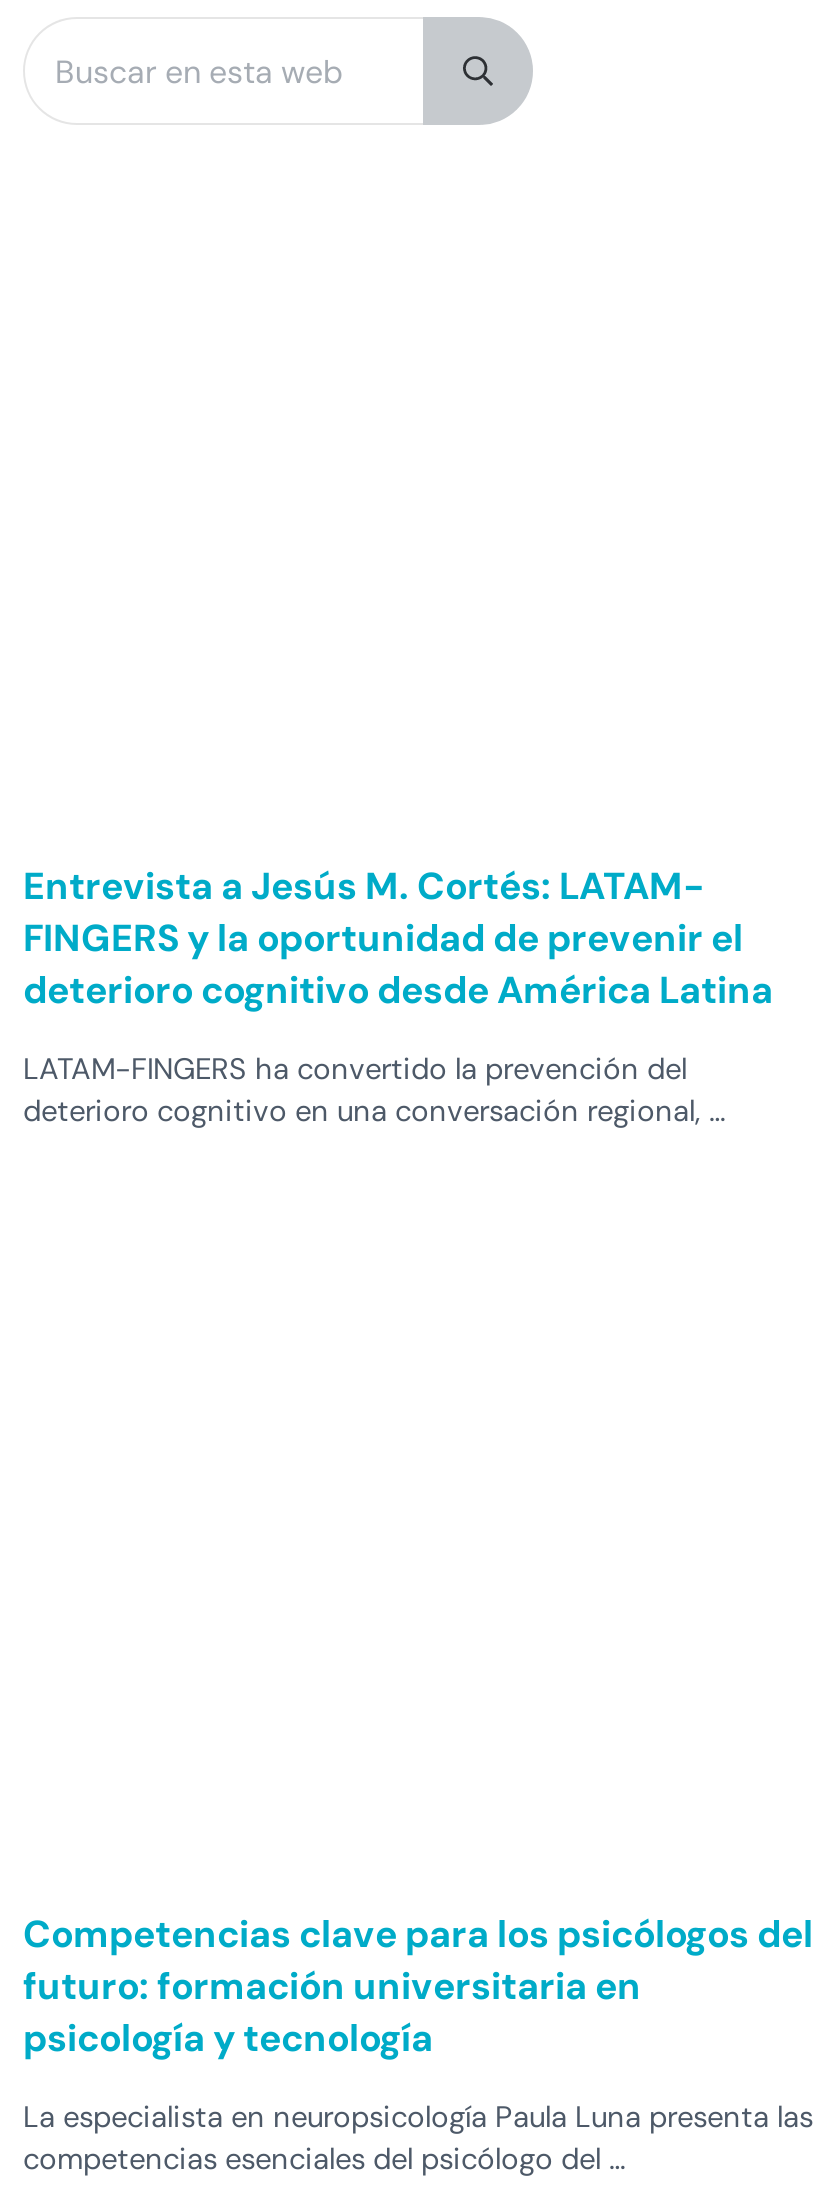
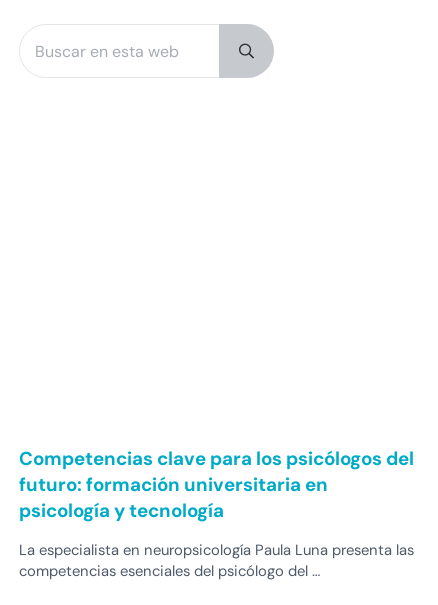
- Entrevista a Jesús M. Cortés: LATAM-
- FINGERS y la oportunidad de prevenir el
- deterioro cognitivo desde América Latina
- LATAM-FINGERS ha convertido la prevención del
- deterioro cognitivo en una conversación regional, …
